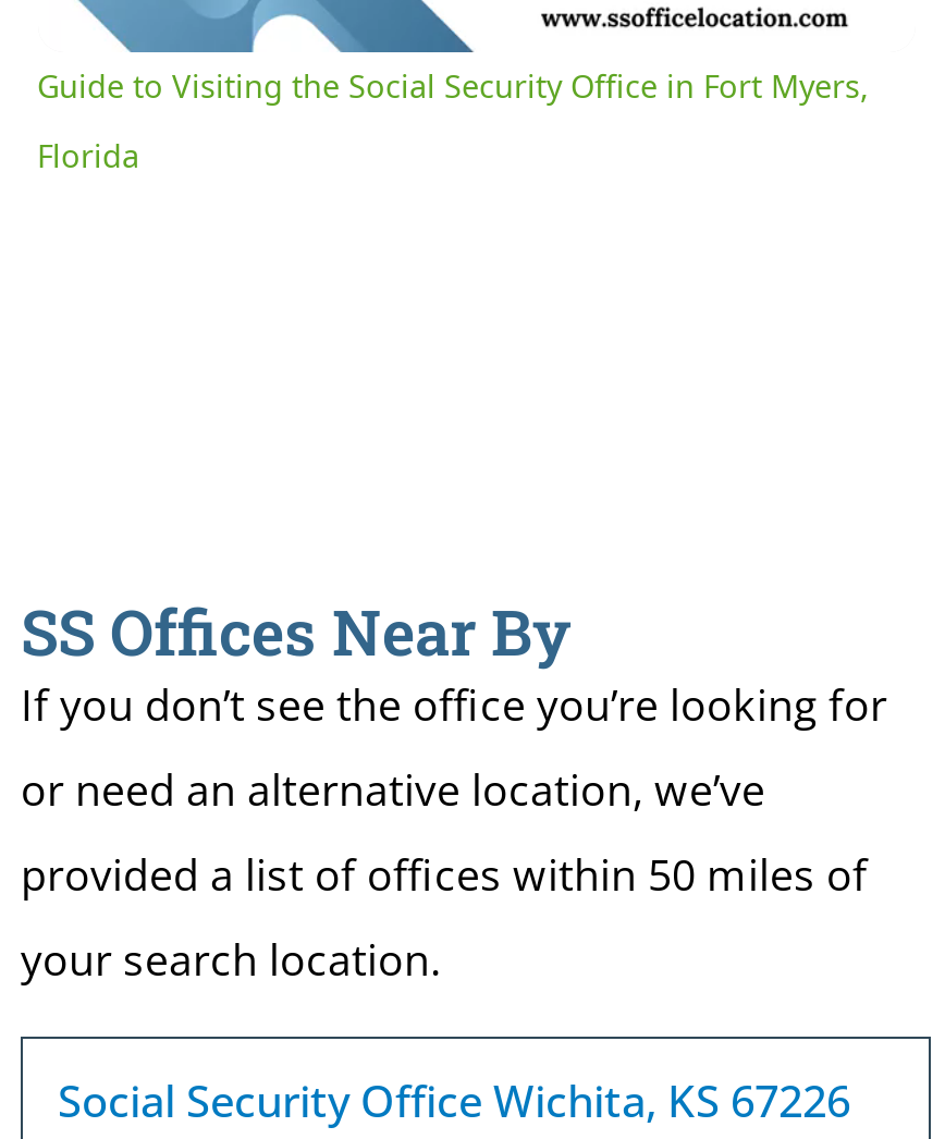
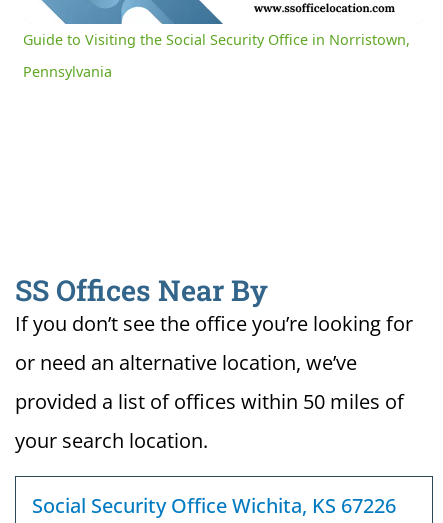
- Guide to Visiting the Social Security Office in Fort Myers,
+ Guide to Visiting the Social Security Office in Norristown,

- Florida
+ Pennsylvania
